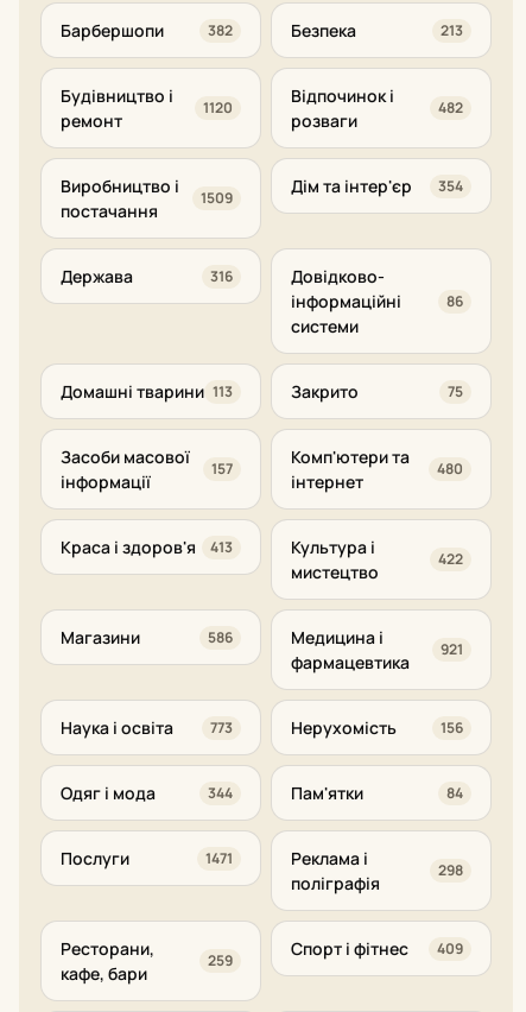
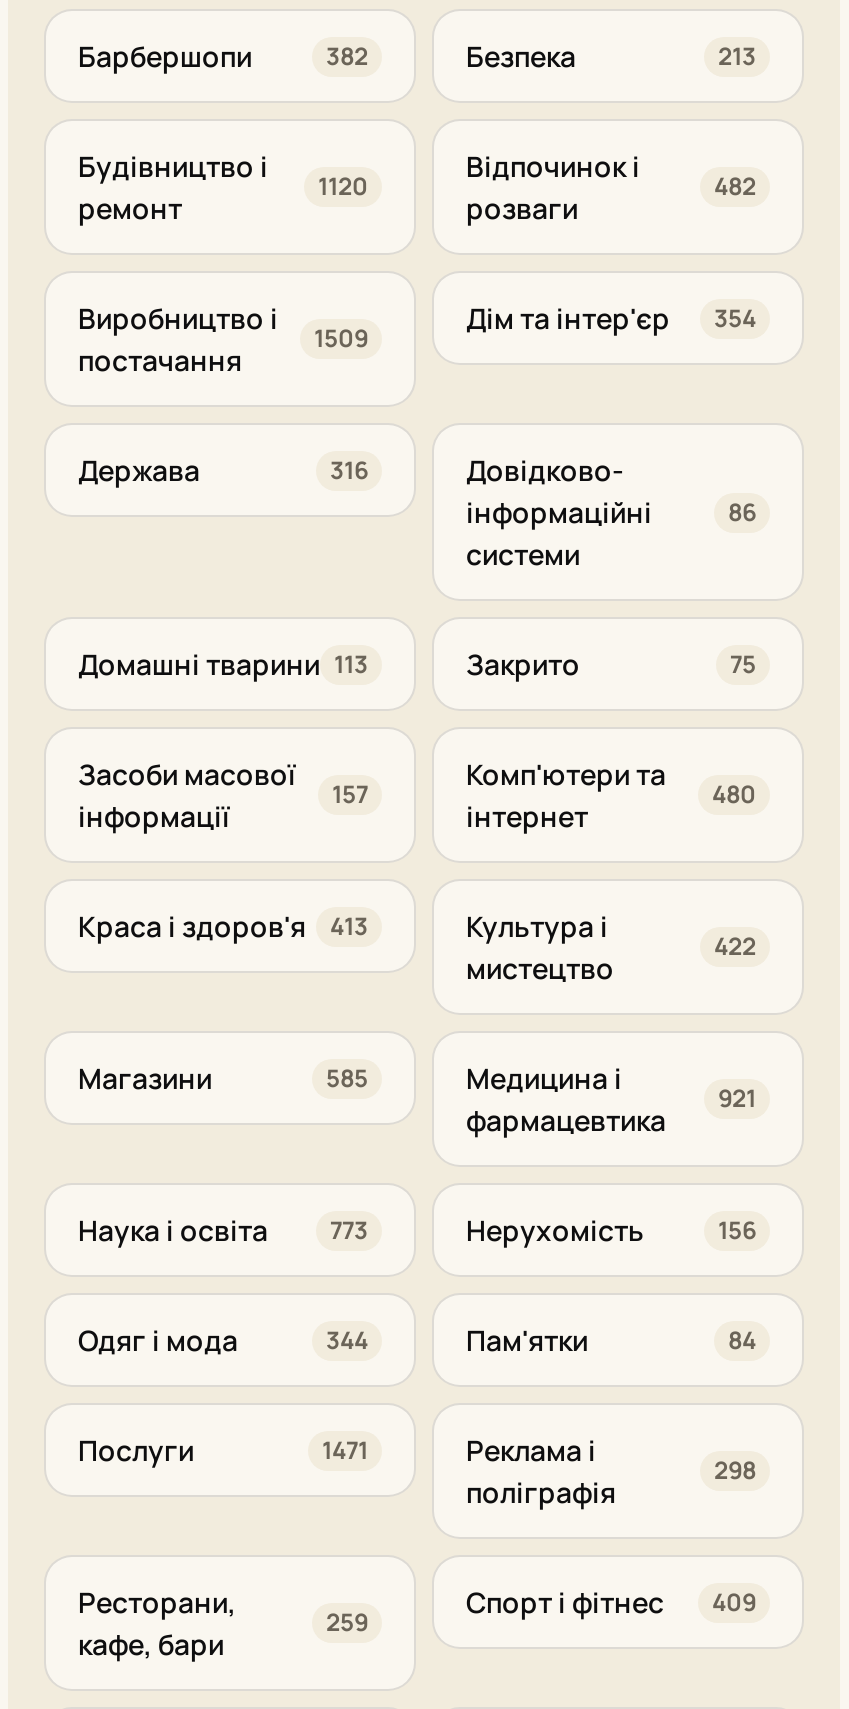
- 586
+ 585
